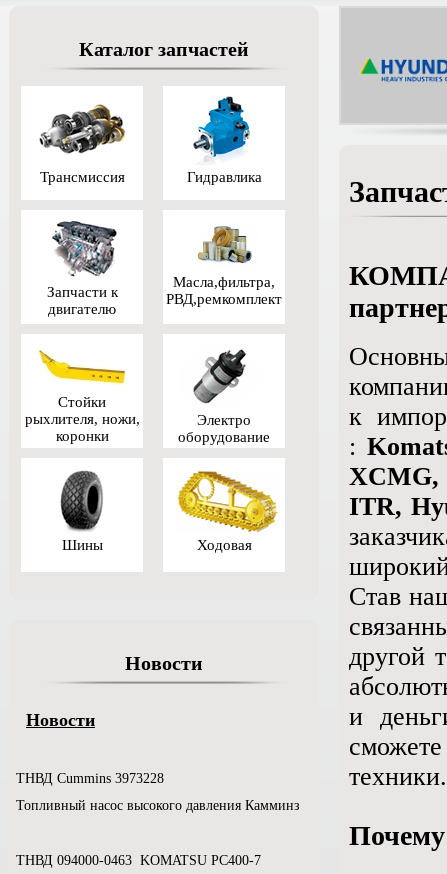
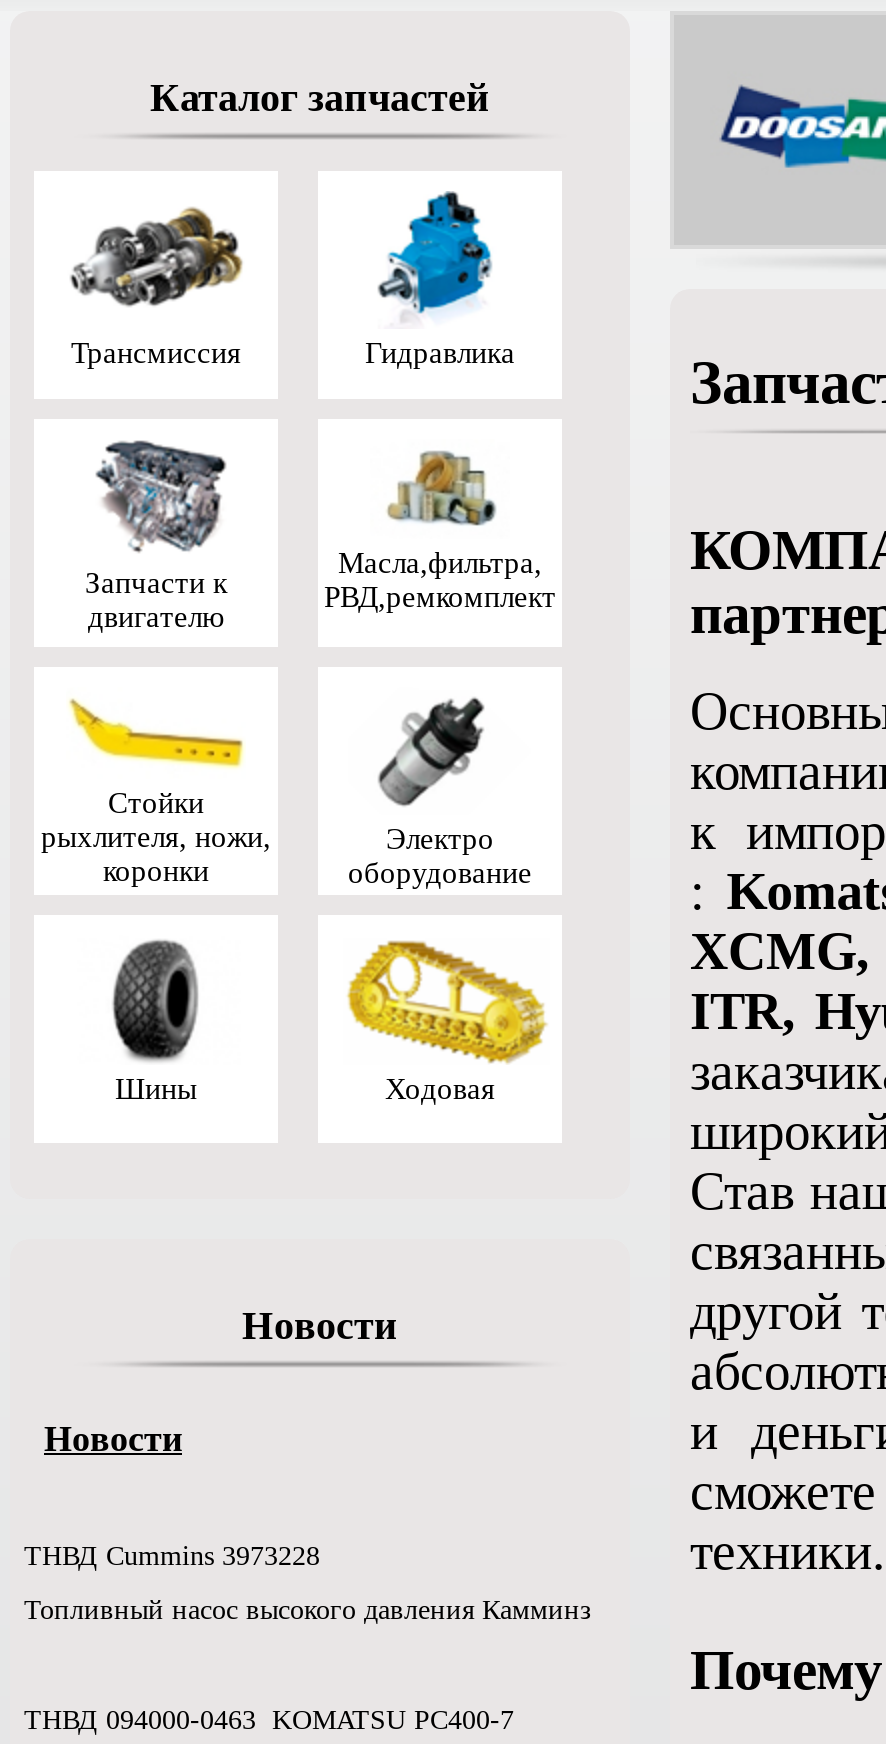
- [image]
+ [image]
